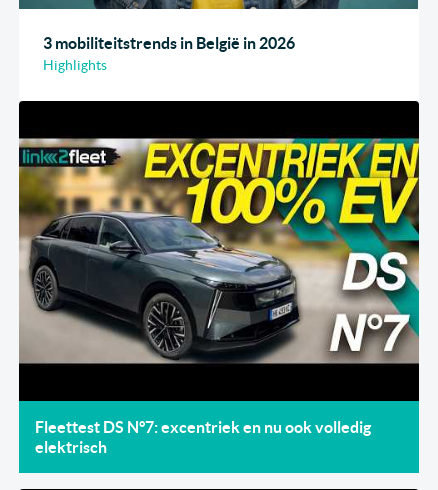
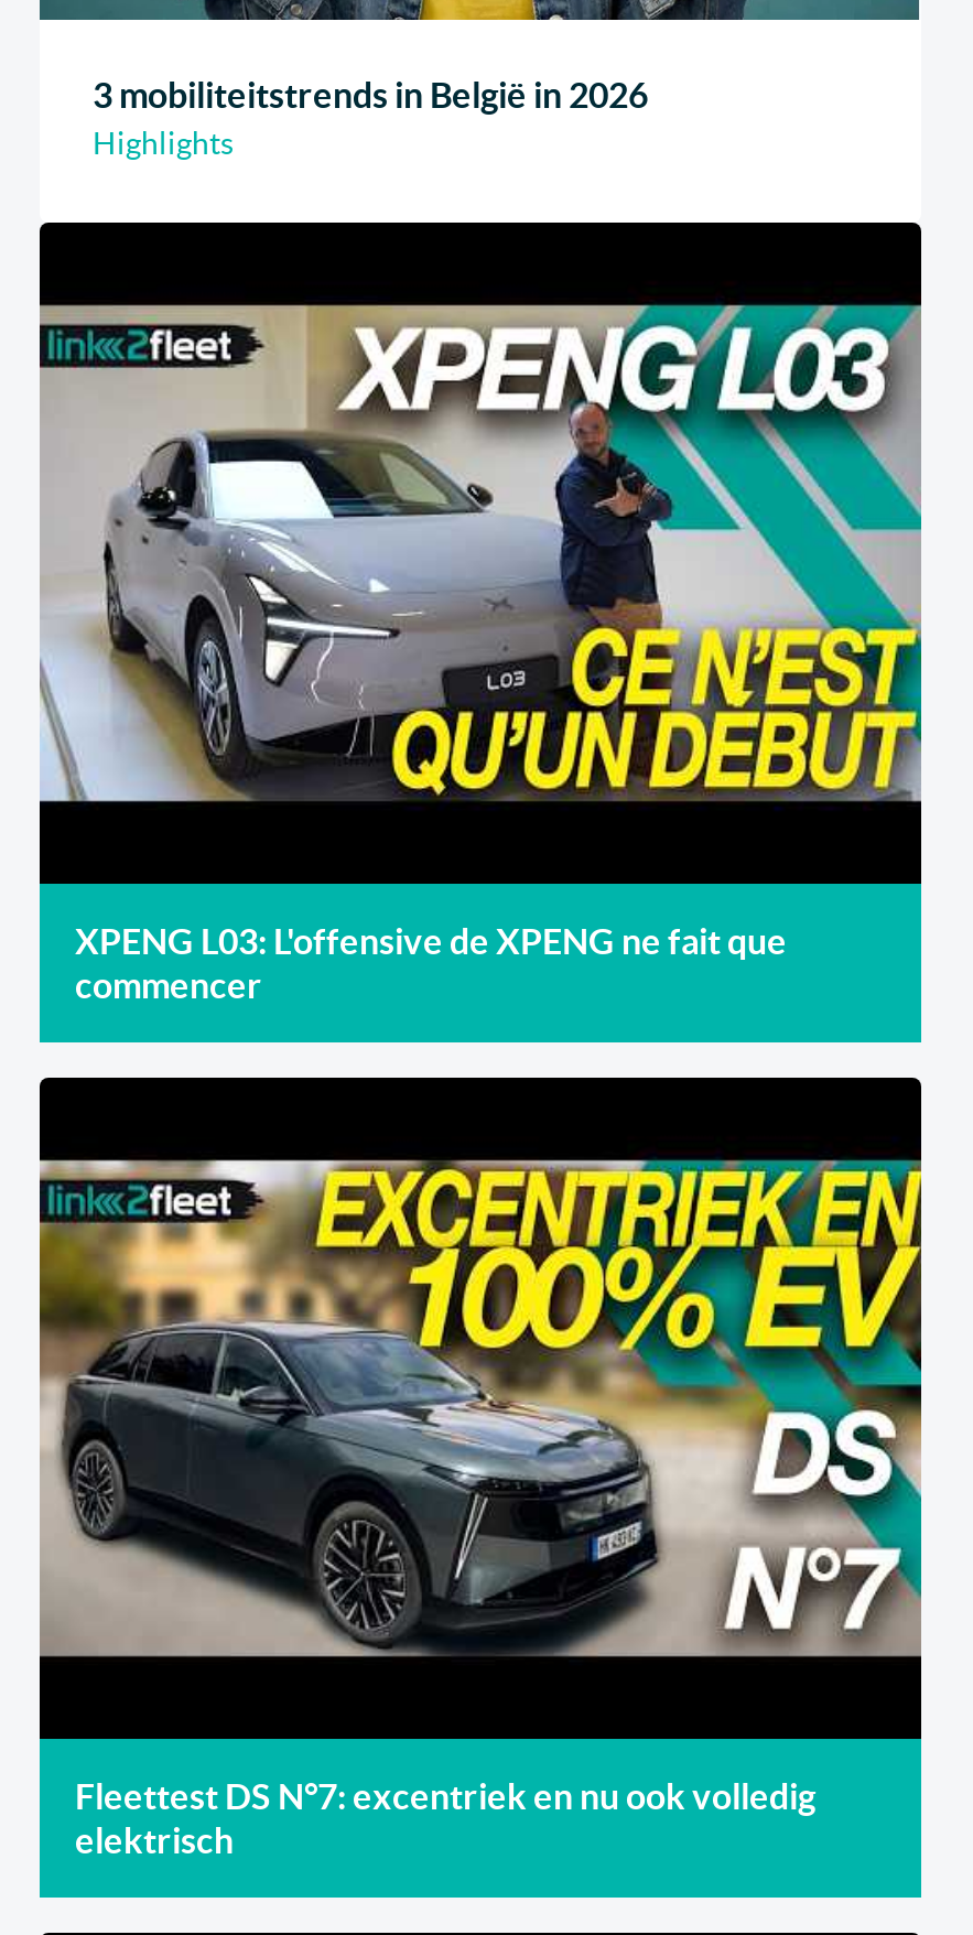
+ [image]

+ XPENG L03: L'offensive de XPENG ne fait que
+ commencer
